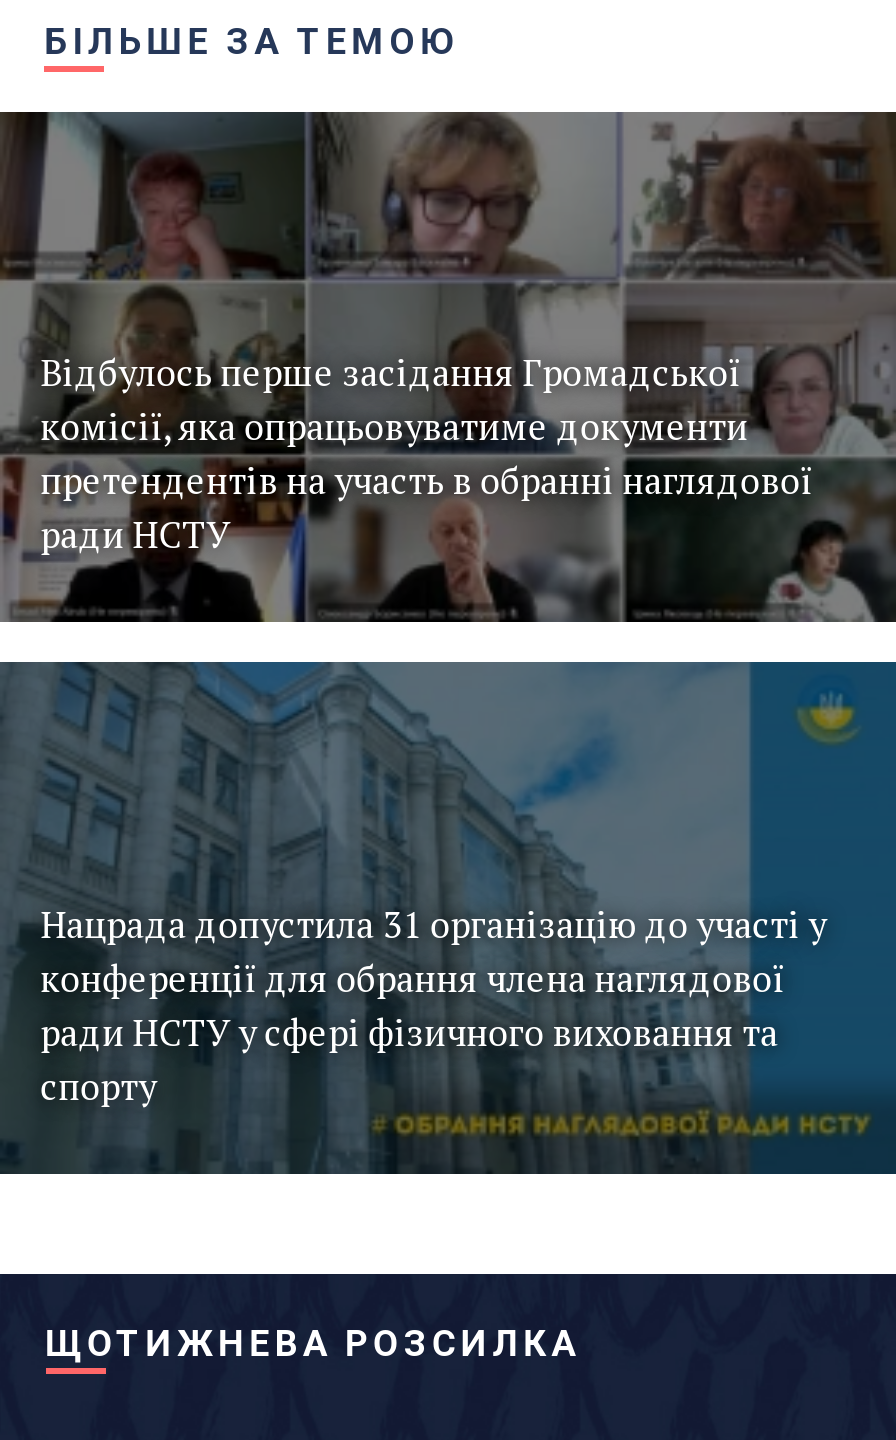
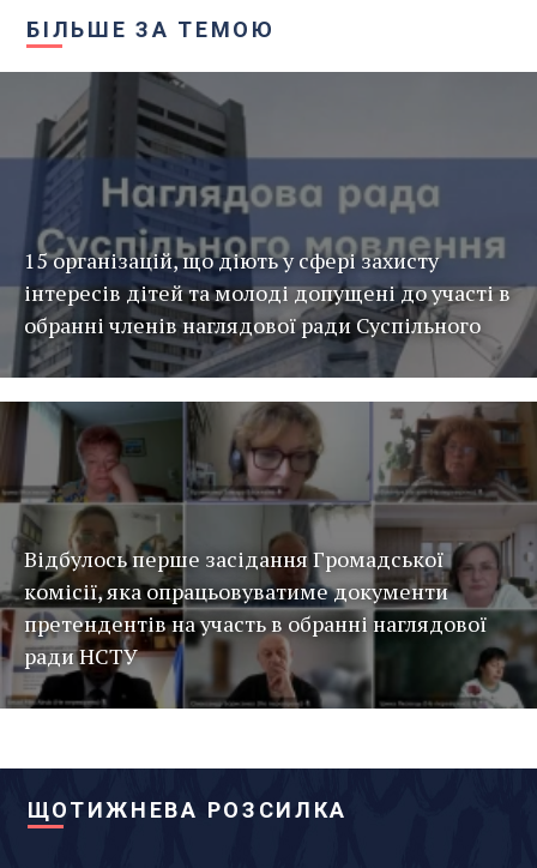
+ [image]
+ 15 організацій, що діють у сфері захисту
+ інтересів дітей та молоді допущені до участі в
+ обранні членів наглядової ради Суспільного

moved down: [image] | Відбулось перше засідання Громадської | комісії, яка опрацьовуватиме документи | претендентів на участь в обранні наглядової | ради НСТУ

- [image]
- Нацрада допустила 31 організацію до участі у
- конференції для обрання члена наглядової
- ради НСТУ у сфері фізичного виховання та
- спорту
